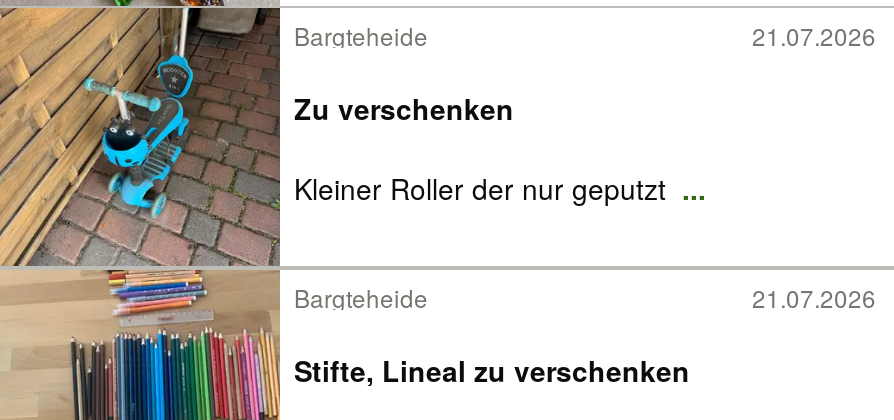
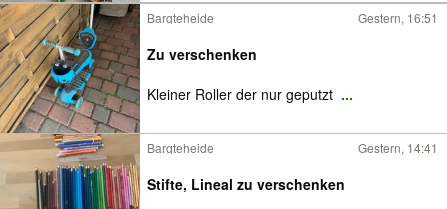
- 21.07.2026
+ Gestern, 16:51

- 21.07.2026
+ Gestern, 14:41
